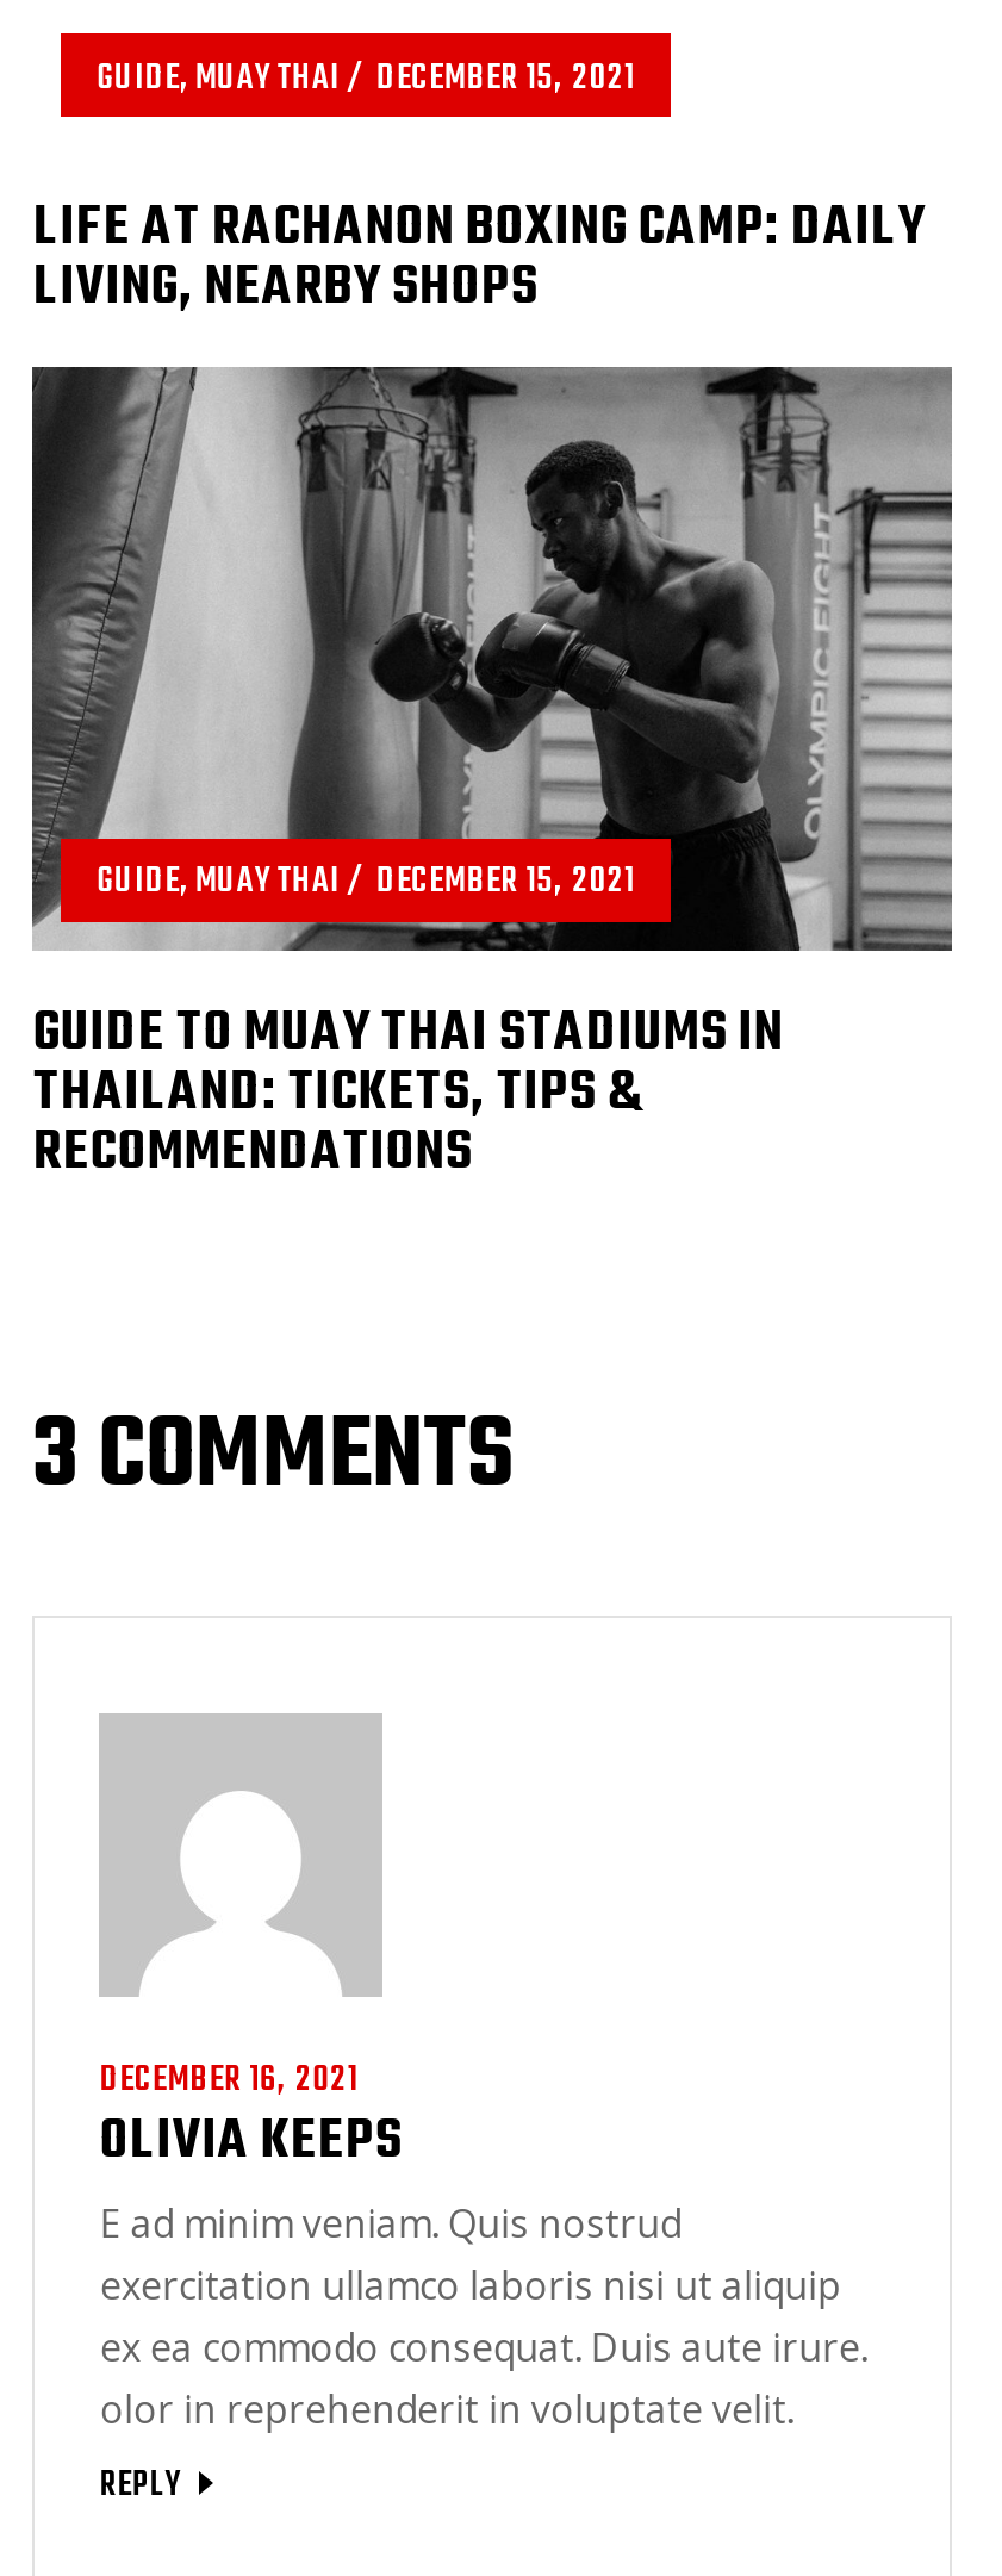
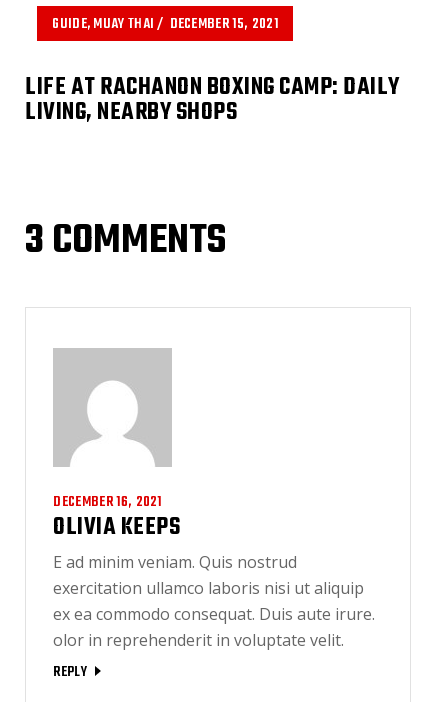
- [image]
- GUIDE MUAY THAI
- DECEMBER 15, 2021
- GUIDE TO MUAY THAI STADIUMS IN
- THAILAND: TICKETS, TIPS &
- RECOMMENDATIONS
